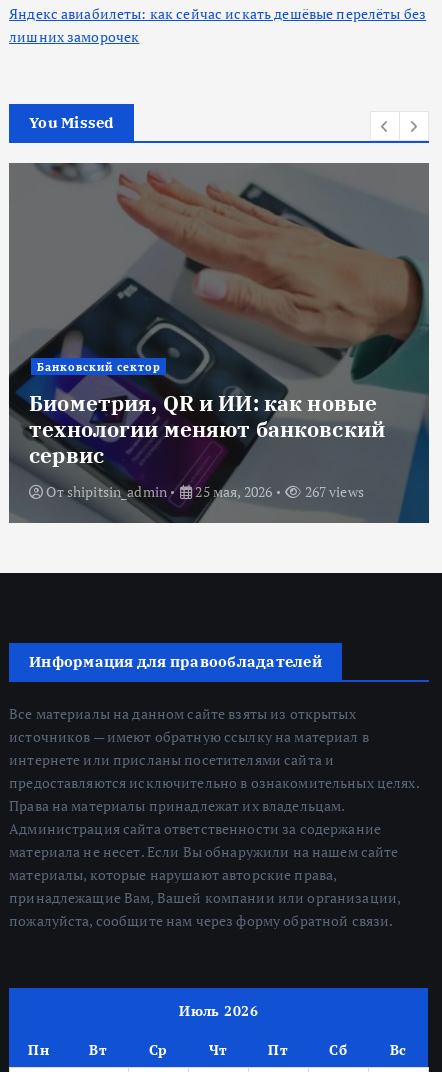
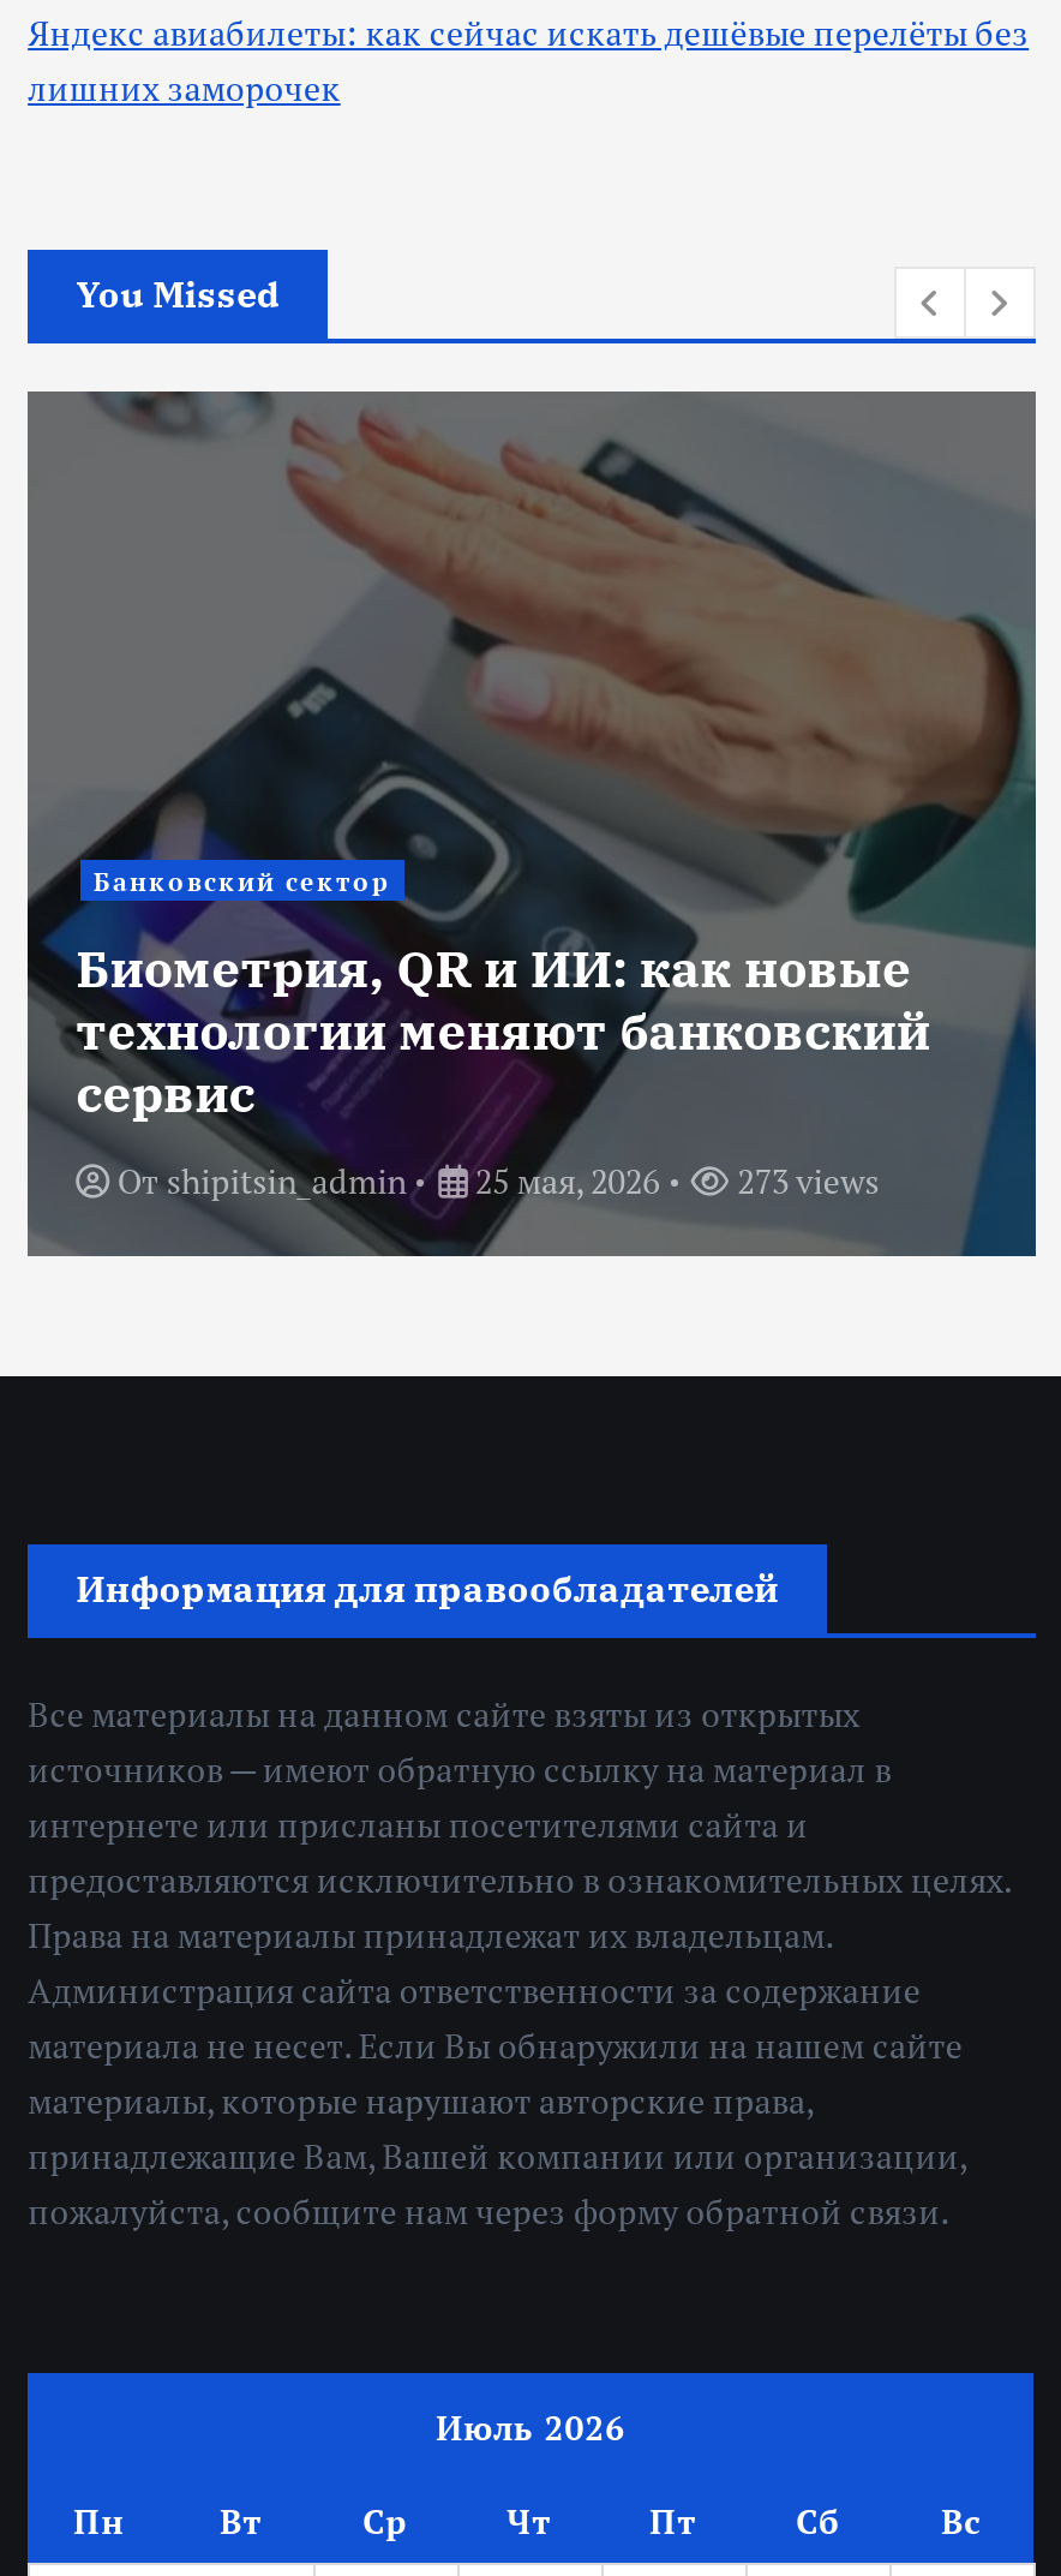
- 267 views
+ 273 views
